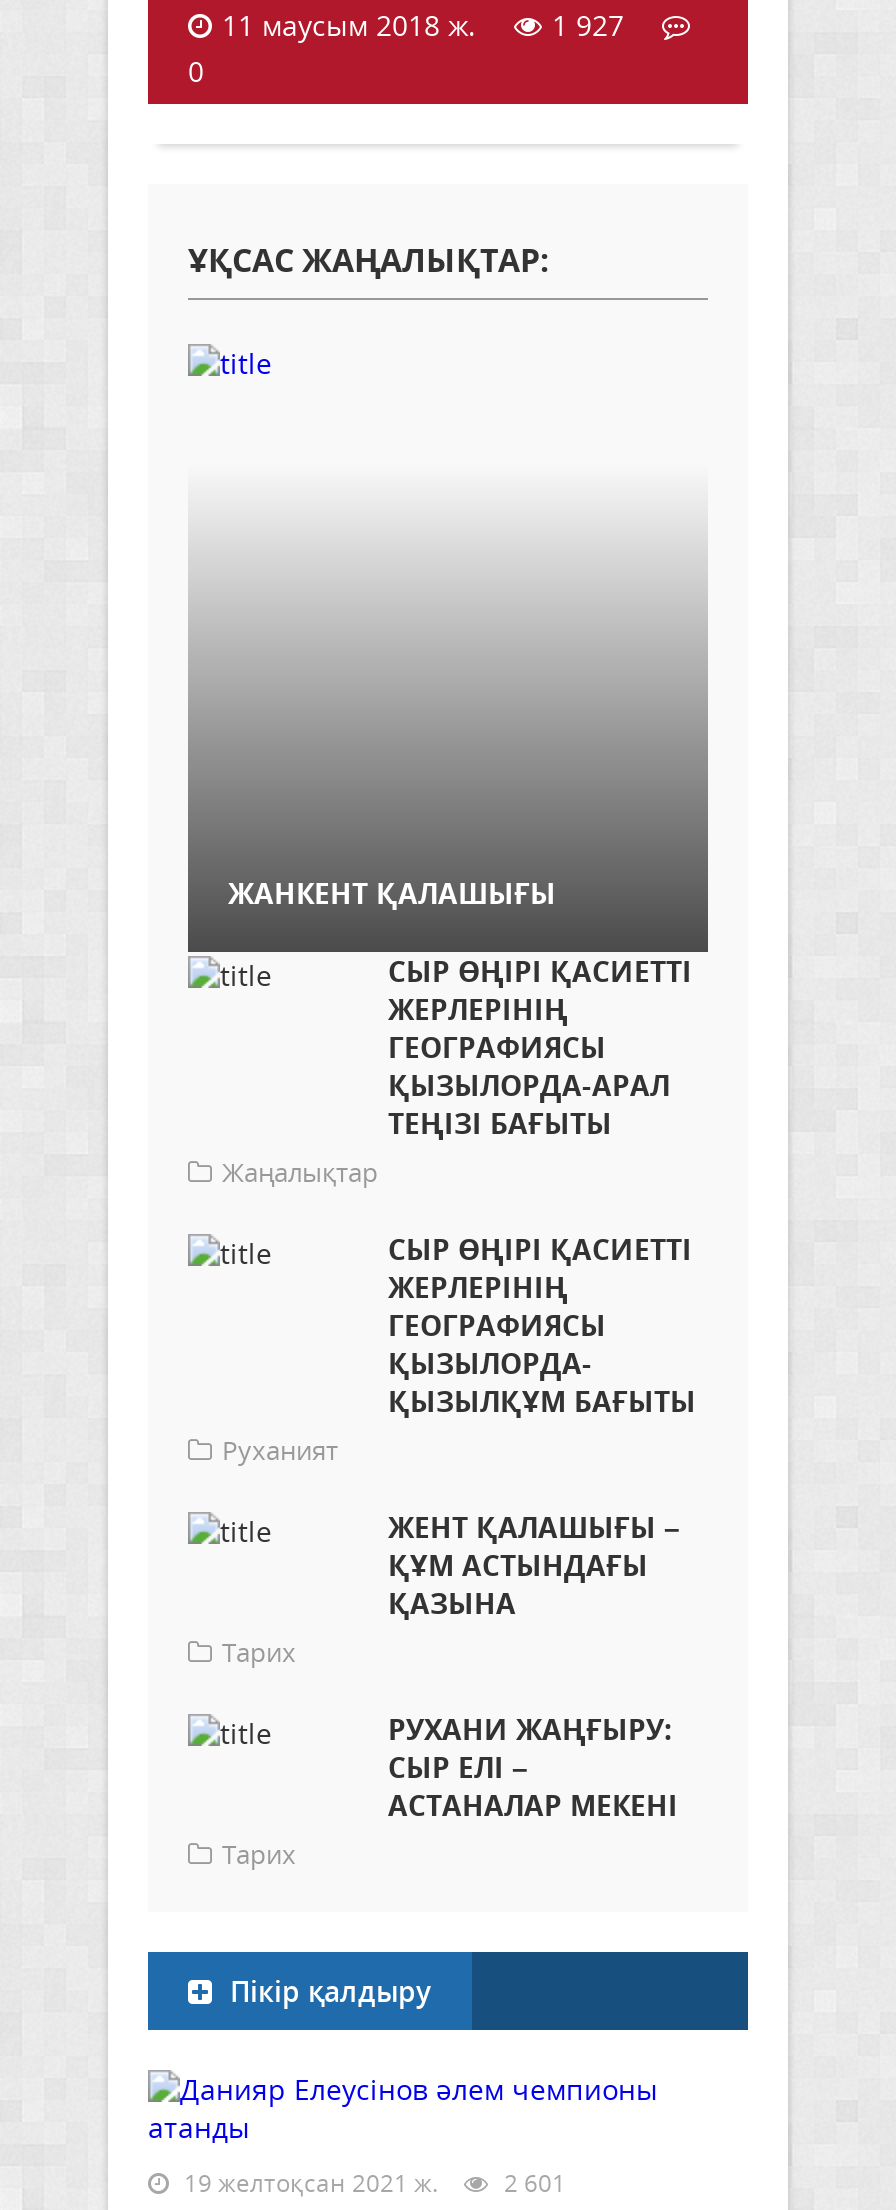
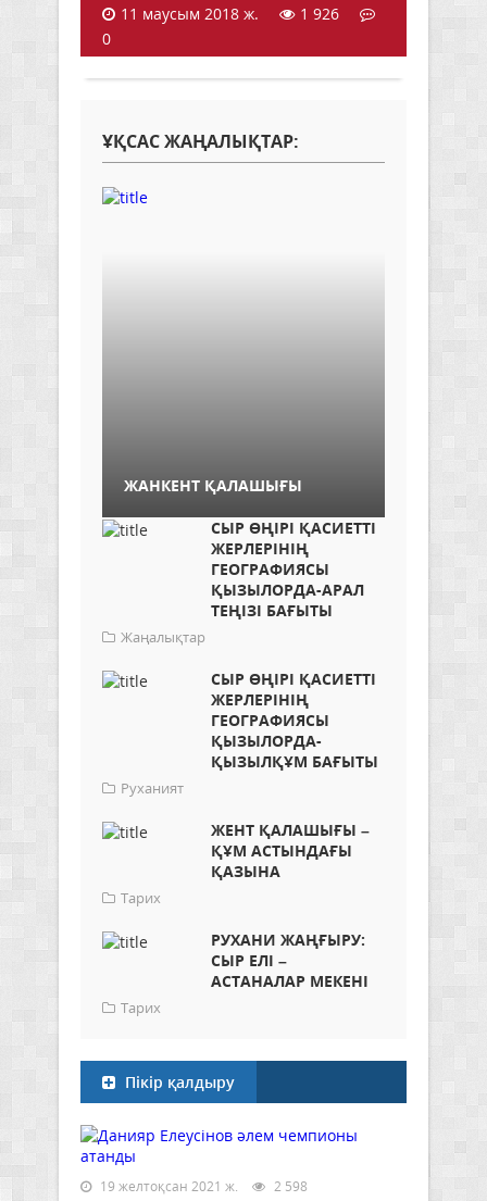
- 11 маусым 2018 ж. 1 927
+ 11 маусым 2018 ж. 1 926

- 19 желтоқсан 2021 ж. 2 601
+ 19 желтоқсан 2021 ж. 2 598
